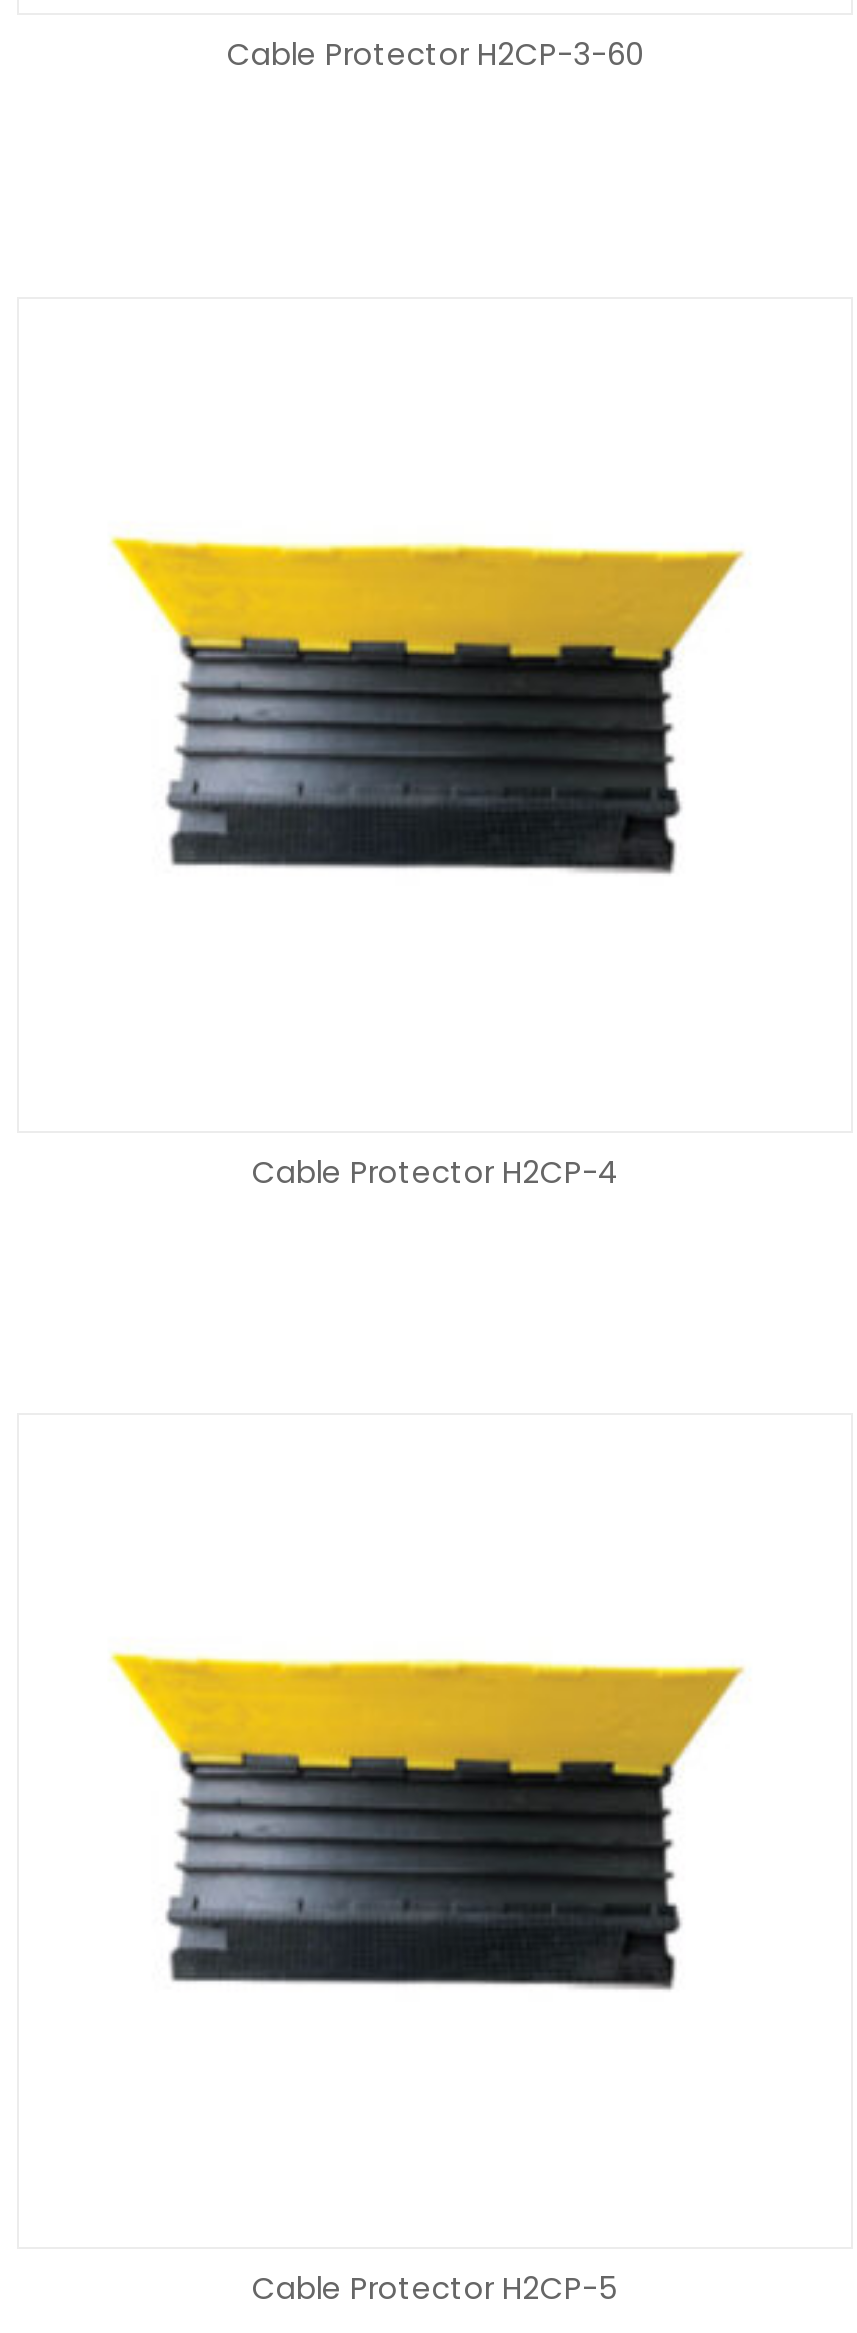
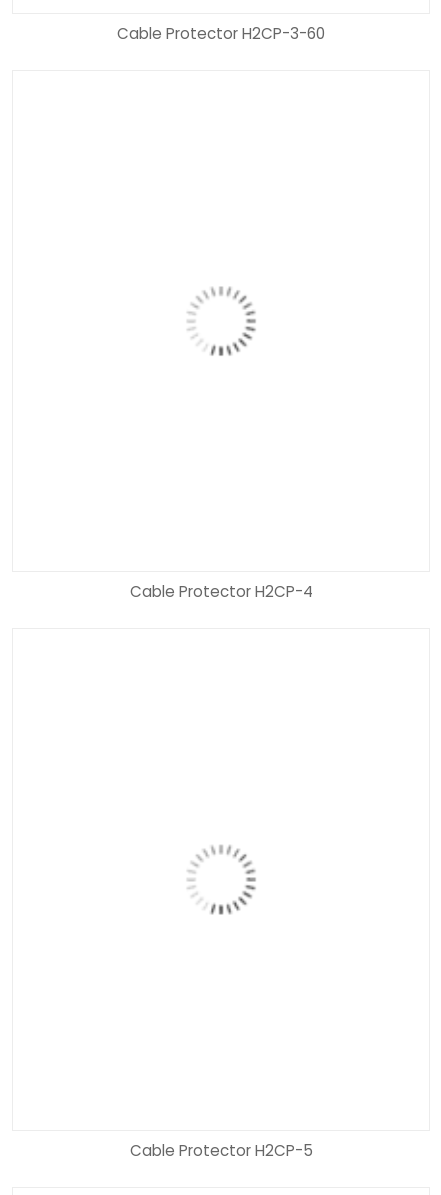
- [image]

- [image]
